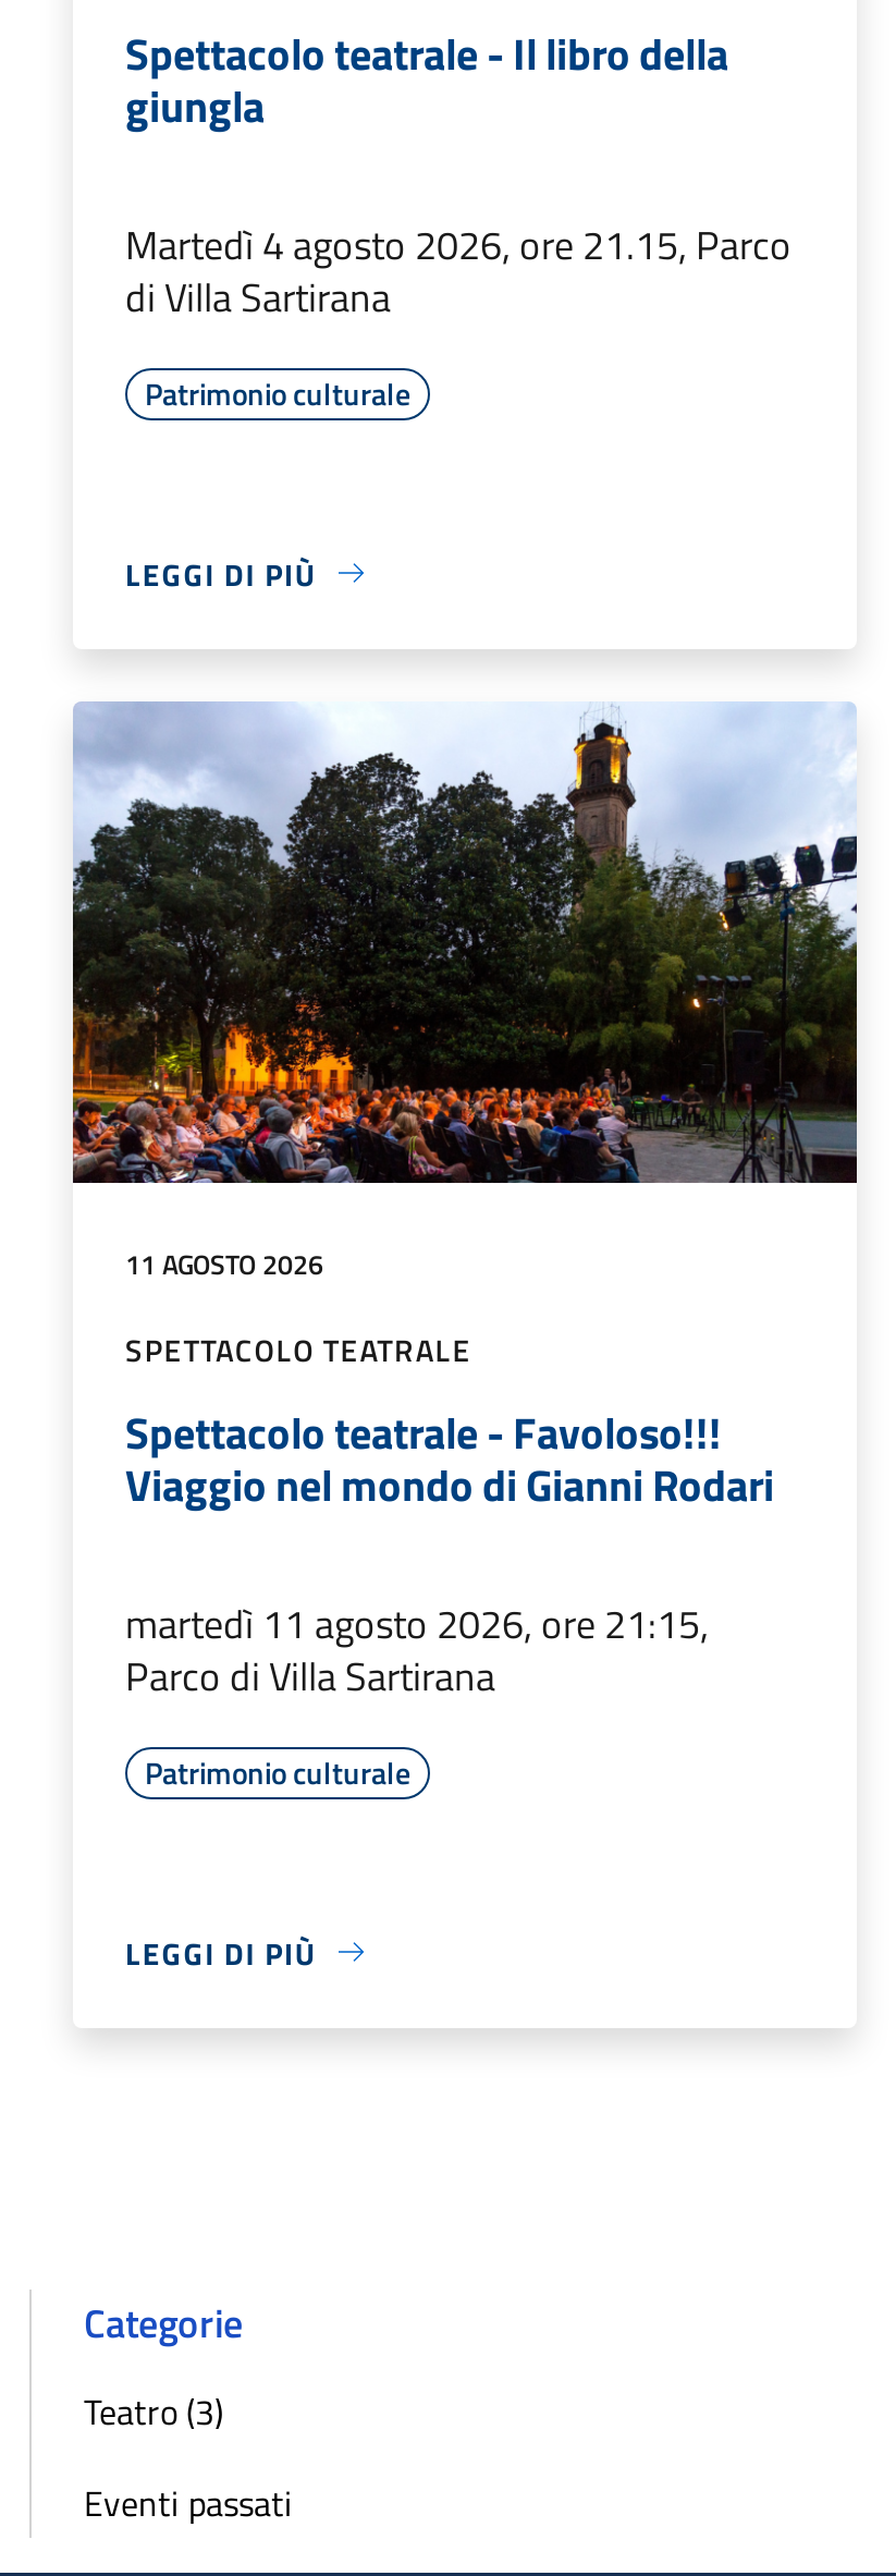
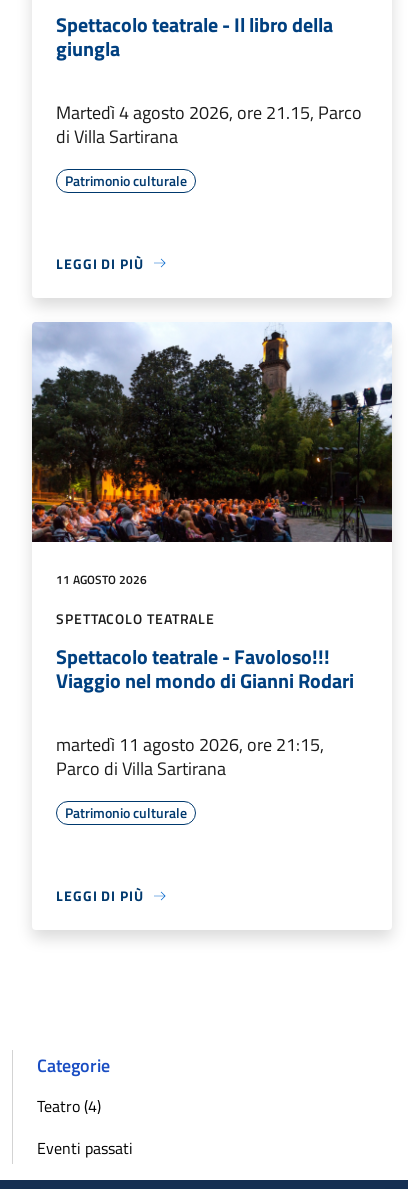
- Teatro (3)
+ Teatro (4)
